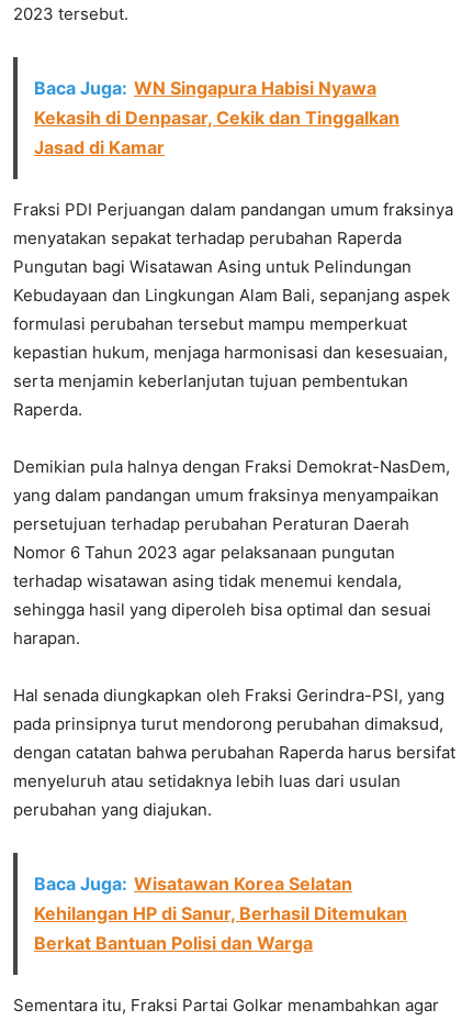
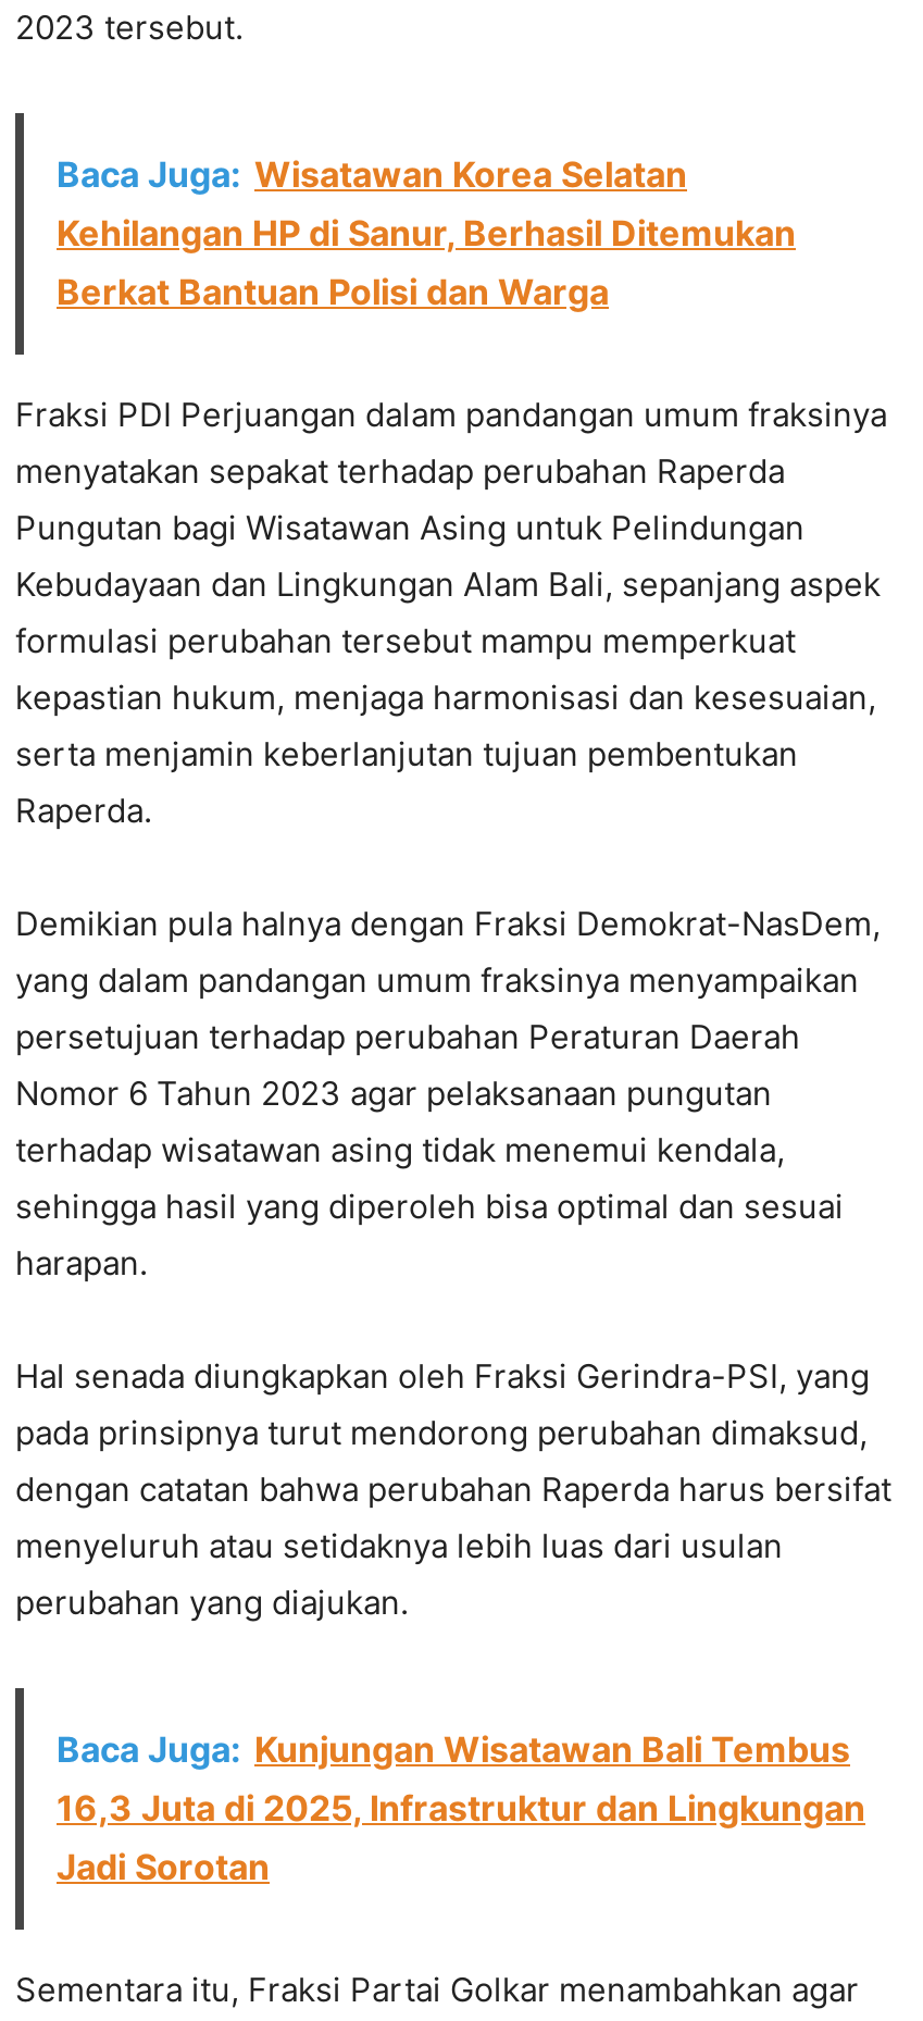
- Baca Juga: WN Singapura Habisi Nyawa
- Kekasih di Denpasar, Cekik dan Tinggalkan
- Jasad di Kamar

+ Baca Juga: Kunjungan Wisatawan Bali Tembus
+ 16,3 Juta di 2025, Infrastruktur dan Lingkungan
+ Jadi Sorotan

moved up: Baca Juga: Wisatawan Korea Selatan | Kehilangan HP di Sanur, Berhasil Ditemukan | Berkat Bantuan Polisi dan Warga
